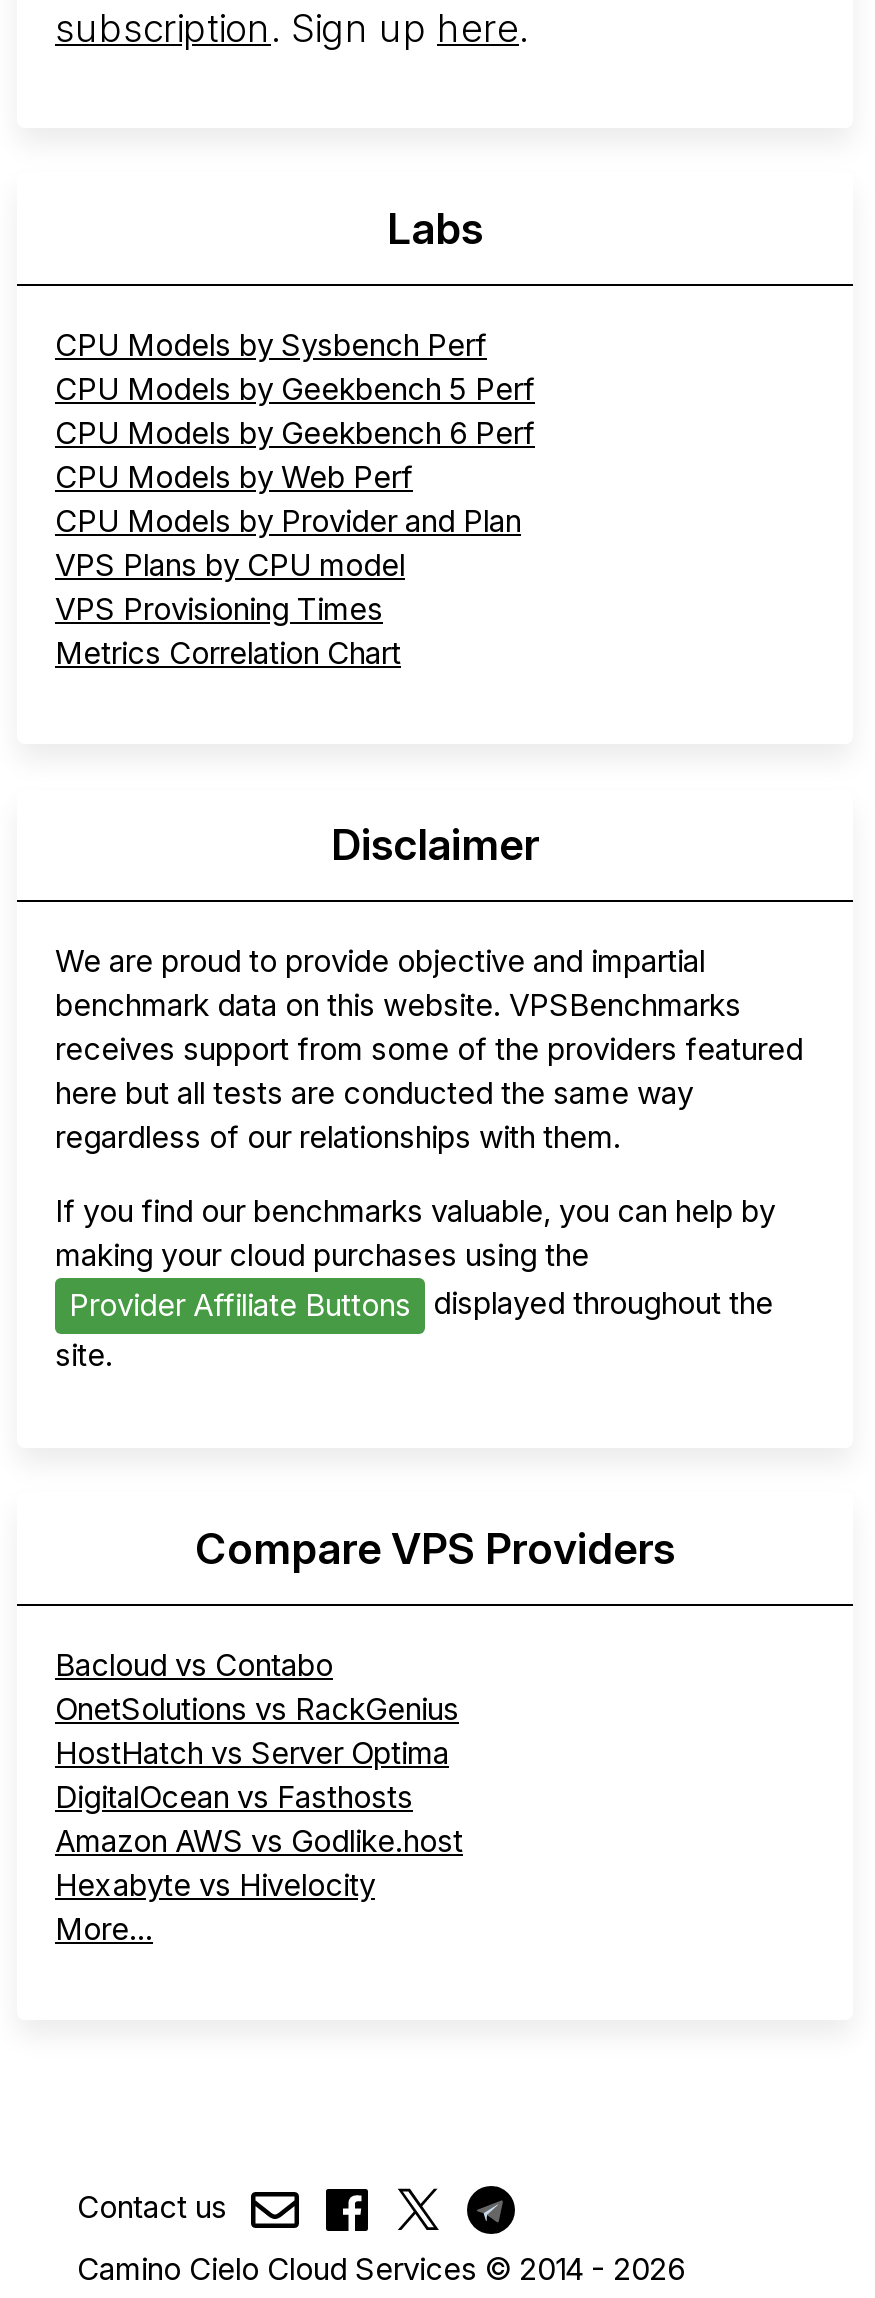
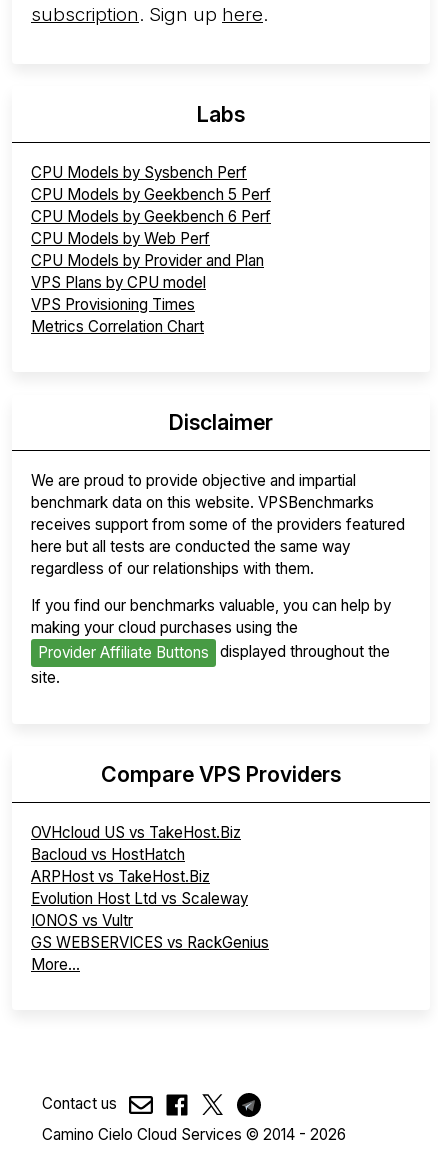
- Bacloud vs Contabo
- OnetSolutions vs RackGenius
- HostHatch vs Server Optima
- DigitalOcean vs Fasthosts
- Amazon AWS vs Godlike.host
- Hexabyte vs Hivelocity
+ OVHcloud US vs TakeHost.Biz
+ Bacloud vs HostHatch
+ ARPHost vs TakeHost.Biz
+ Evolution Host Ltd vs Scaleway
+ IONOS vs Vultr
+ GS WEBSERVICES vs RackGenius
